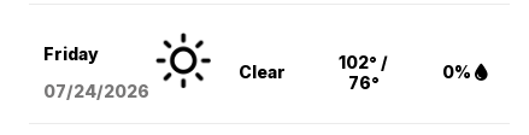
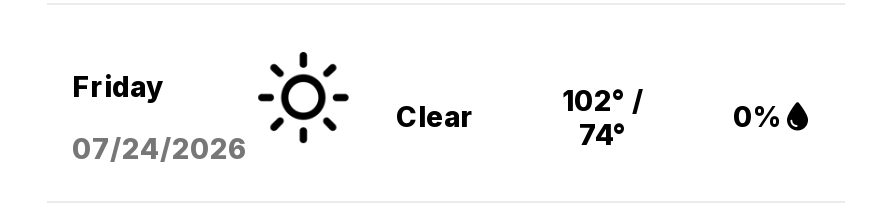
- 76°
+ 74°
